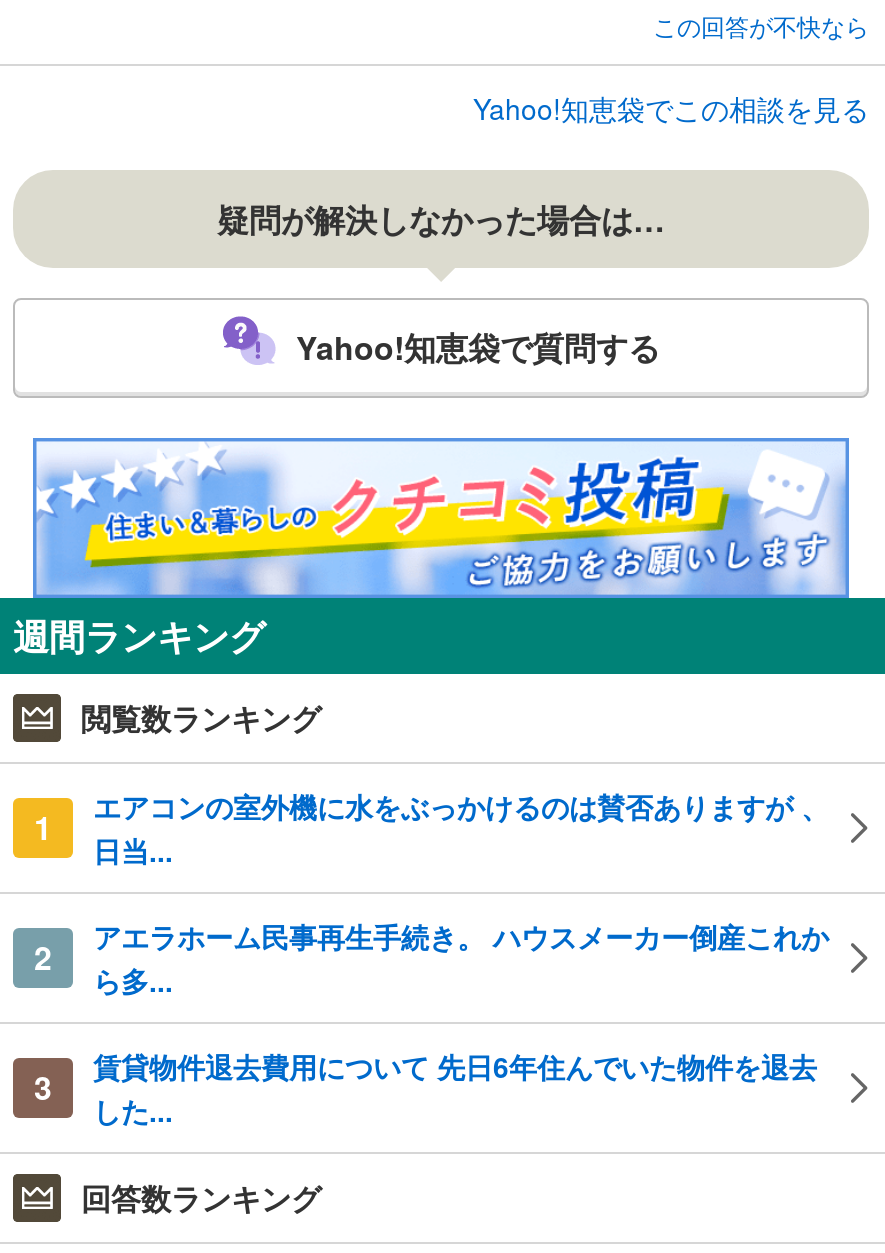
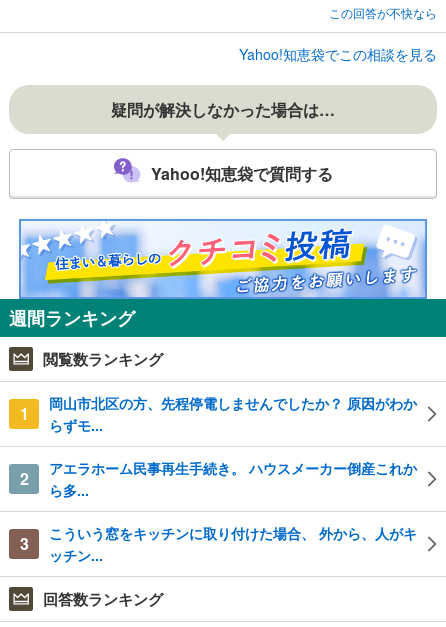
- エアコンの室外機に水をぶっかけるのは賛否ありますが 、
- 日当...
+ 岡山市北区の方、先程停電しませんでしたか？ 原因がわか
+ らずモ...

- 賃貸物件退去費用について 先日6年住んでいた物件を退去
- した...
+ こういう窓をキッチンに取り付けた場合、 外から、人がキ
+ ッチン...
